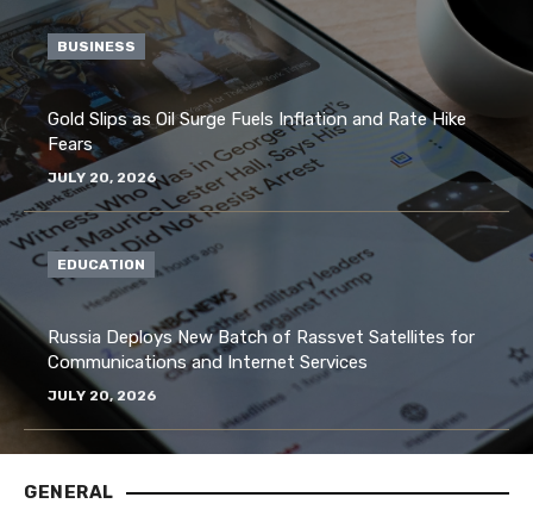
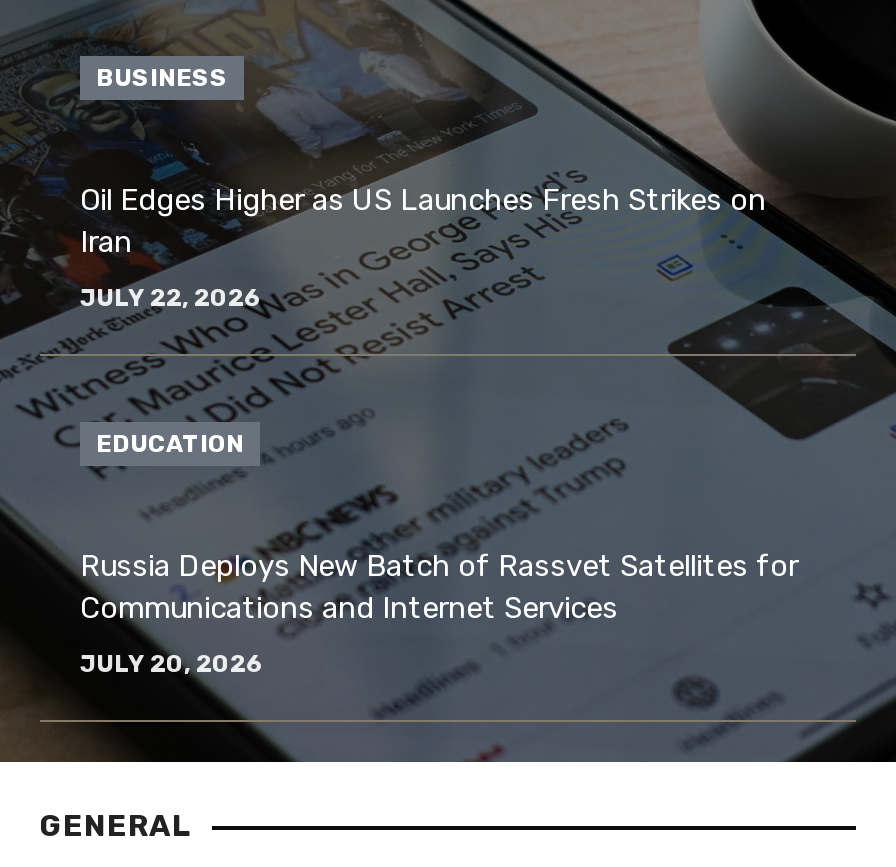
- Gold Slips as Oil Surge Fuels Inflation and Rate Hike
- Fears
+ Oil Edges Higher as US Launches Fresh Strikes on
+ Iran

- JULY 20, 2026
+ JULY 22, 2026
